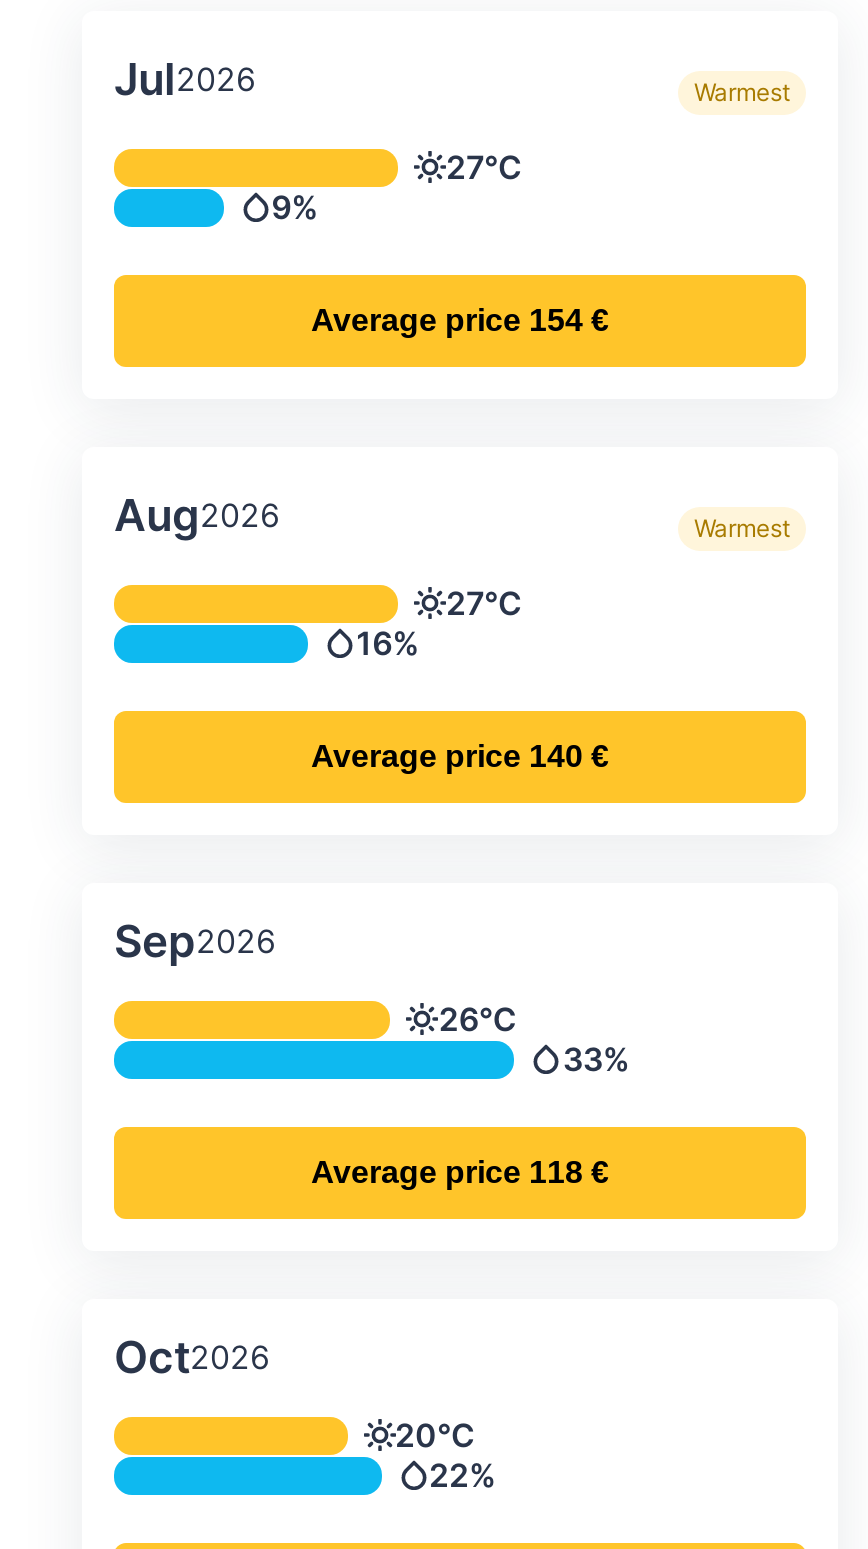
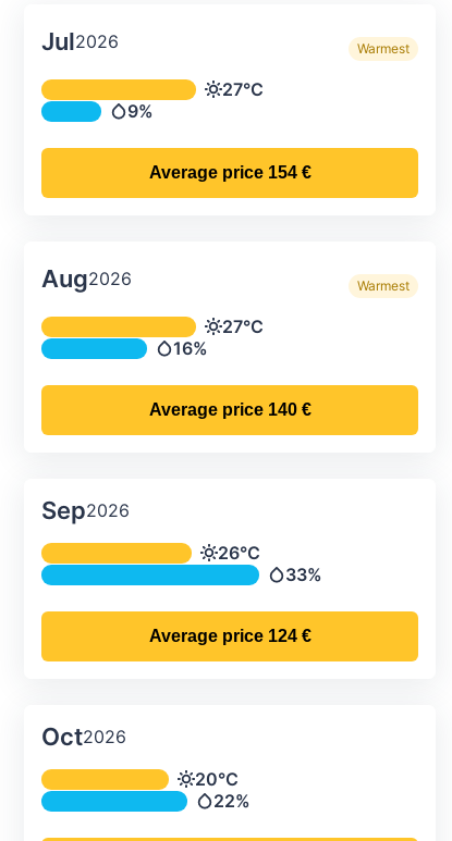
- Average price 118 €
+ Average price 124 €
